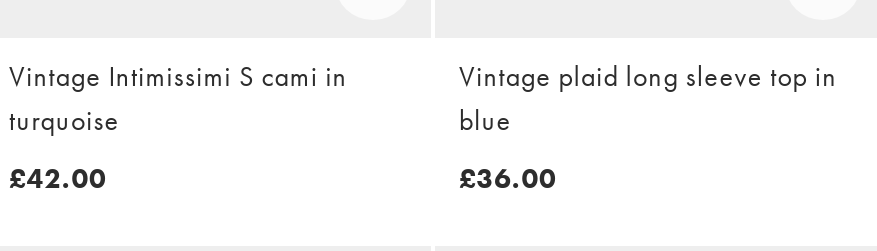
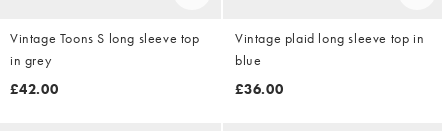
- Vintage Intimissimi S cami in
- turquoise
+ Vintage Toons S long sleeve top
+ in grey
